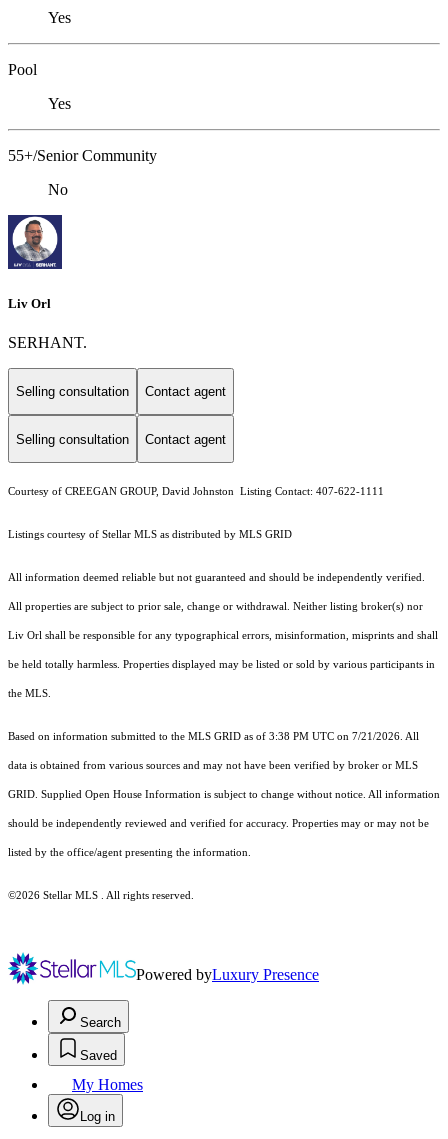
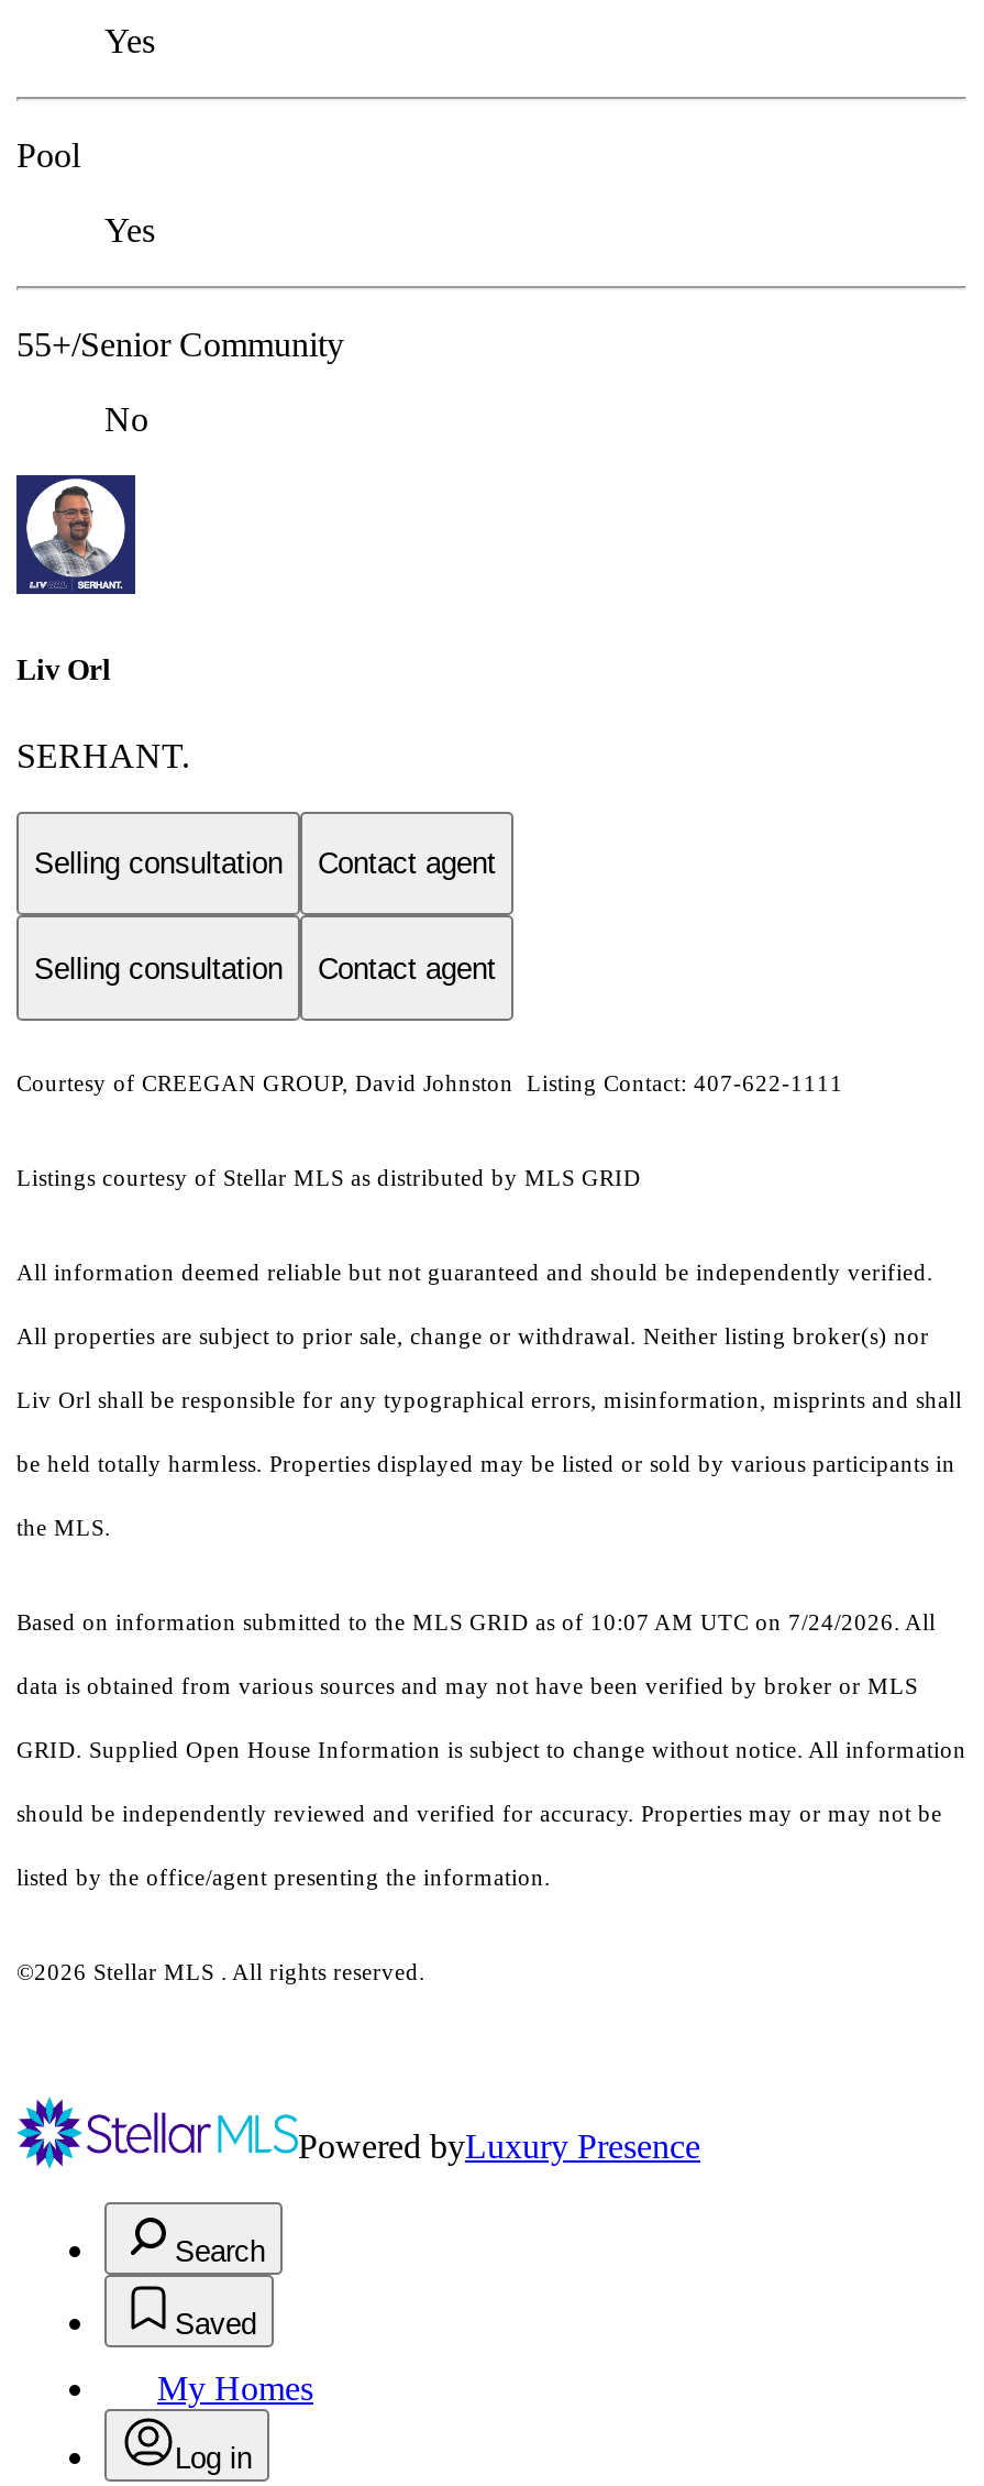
- Based on information submitted to the MLS GRID as of 3:38 PM UTC on 7/21/2026. All
+ Based on information submitted to the MLS GRID as of 10:07 AM UTC on 7/24/2026. All
